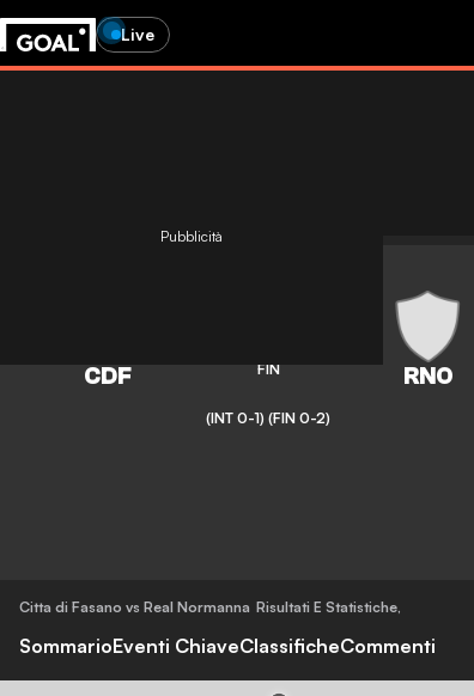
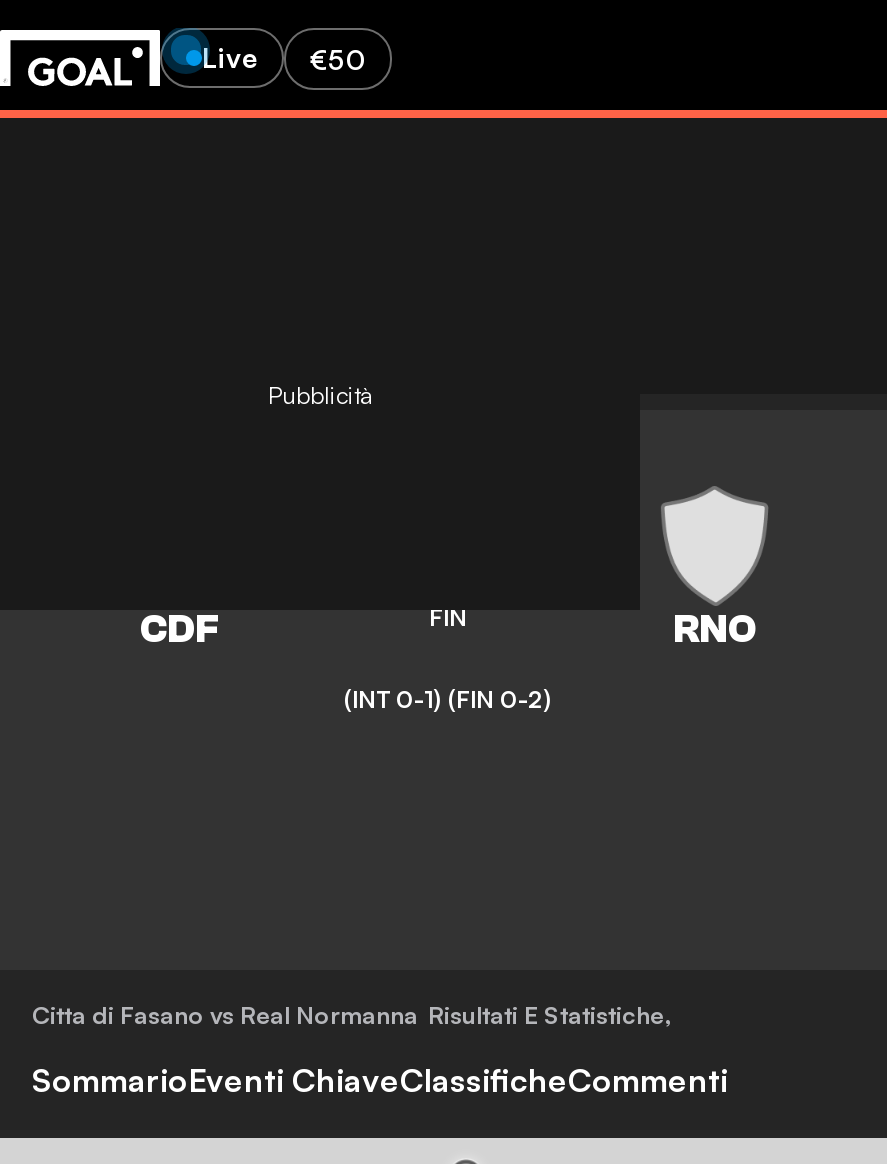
+ €50
